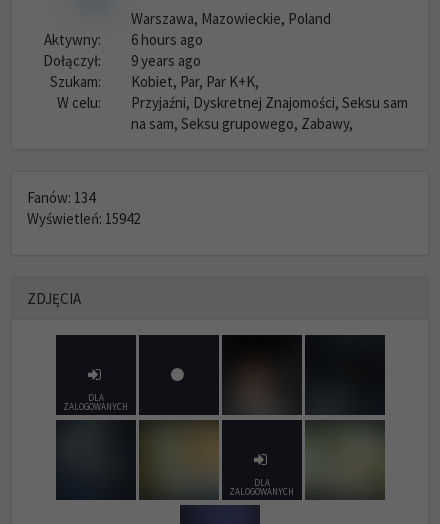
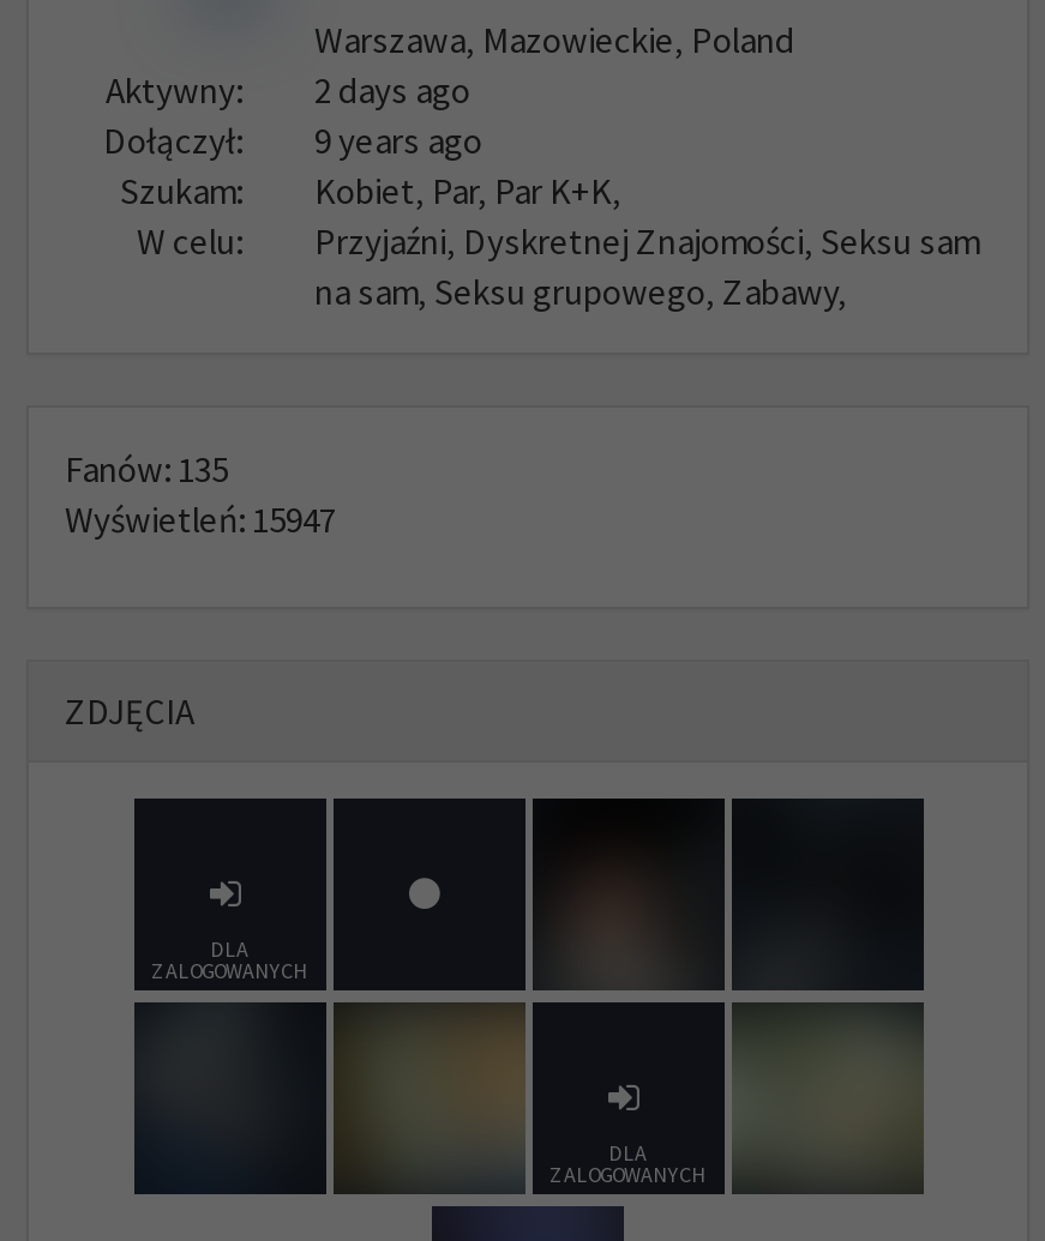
- Aktywny: 6 hours ago
+ Aktywny: 2 days ago

- Fanów: 134
+ Fanów: 135

- Wyświetleń: 15942
+ Wyświetleń: 15947
